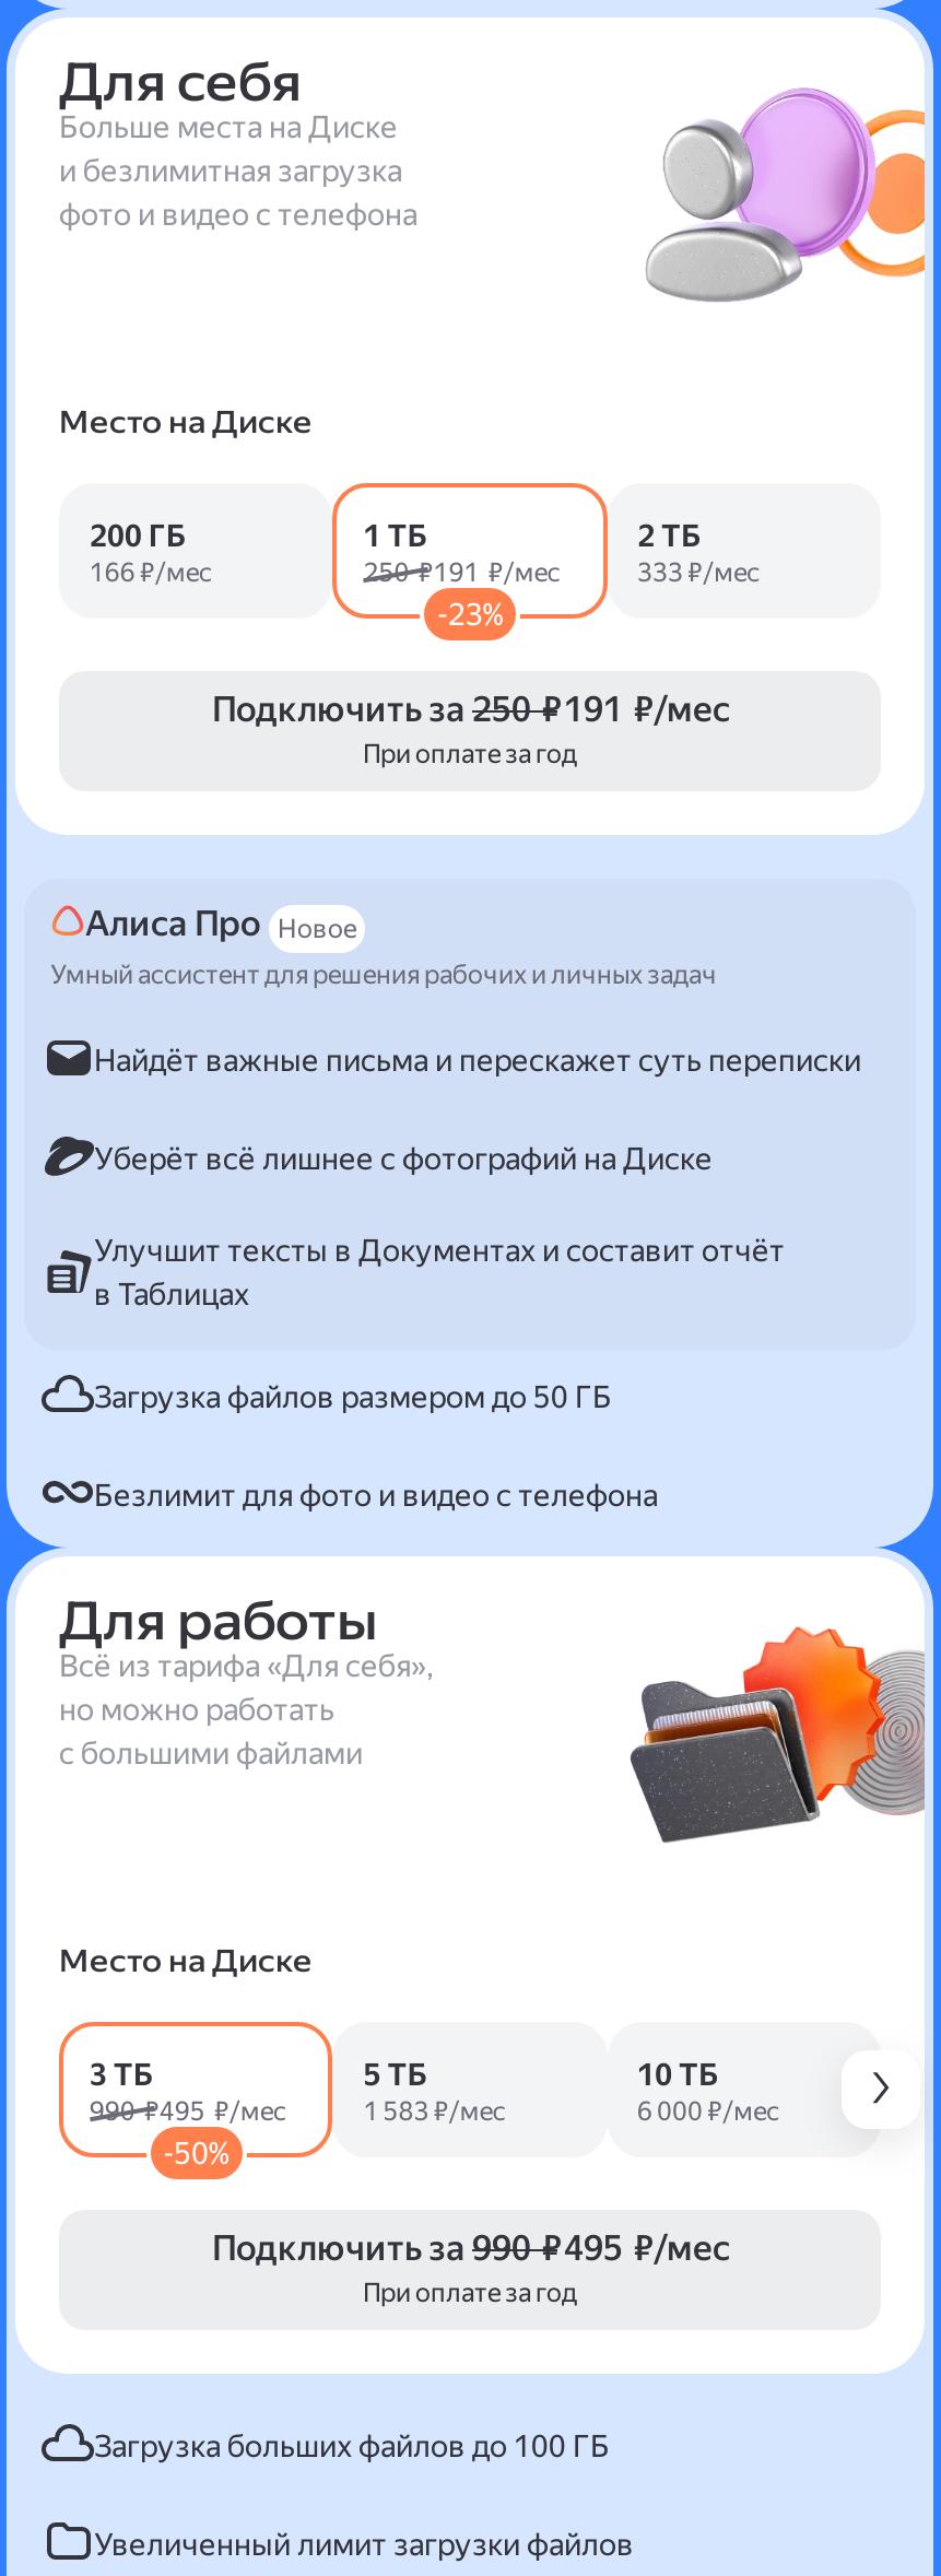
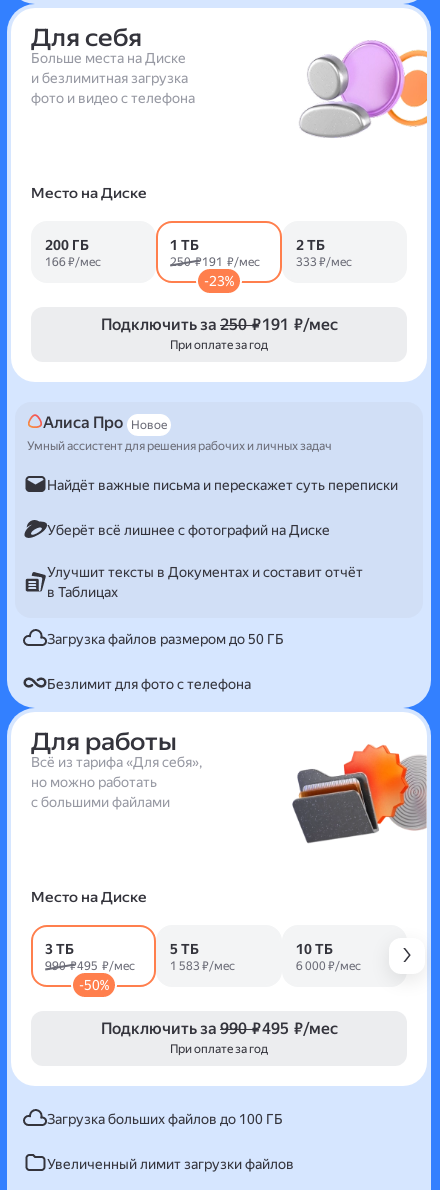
- Безлимит для фото и видео с телефона
+ Безлимит для фото с телефона
